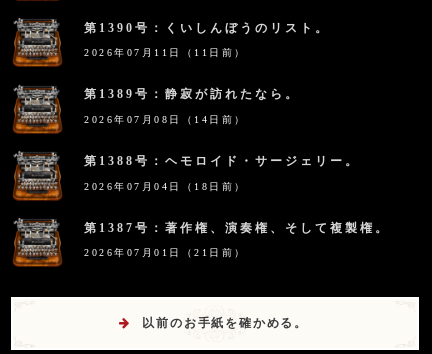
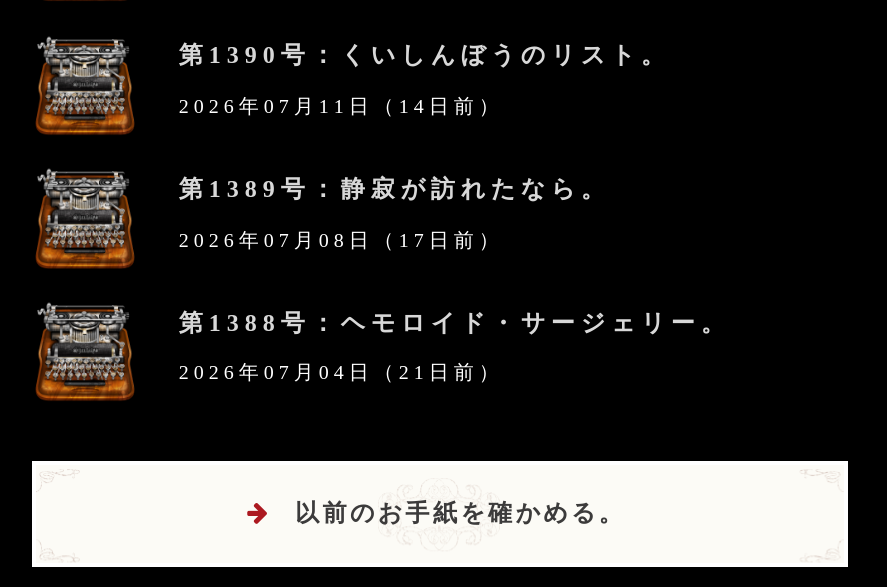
- 2026年07月11日（11日前）
+ 2026年07月11日（14日前）

- 2026年07月08日（14日前）
+ 2026年07月08日（17日前）

- 2026年07月04日（18日前）
- 第1387号：著作権、演奏権、そして複製権。
- 2026年07月01日（21日前）
+ 2026年07月04日（21日前）
